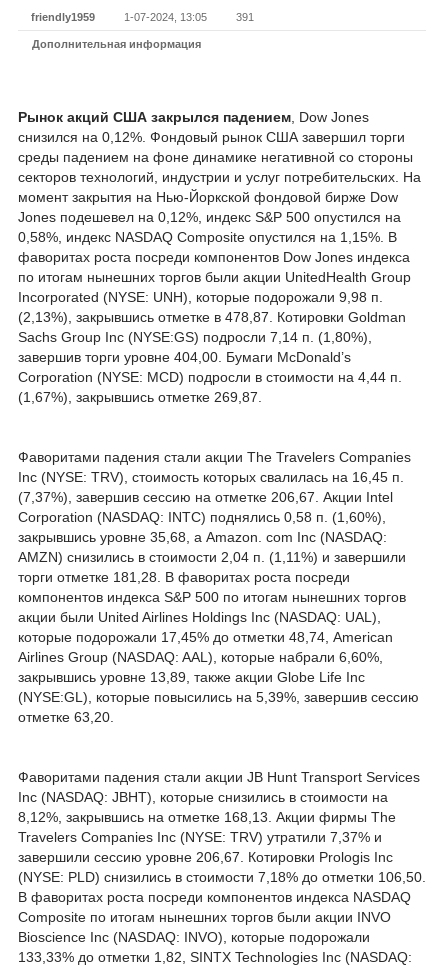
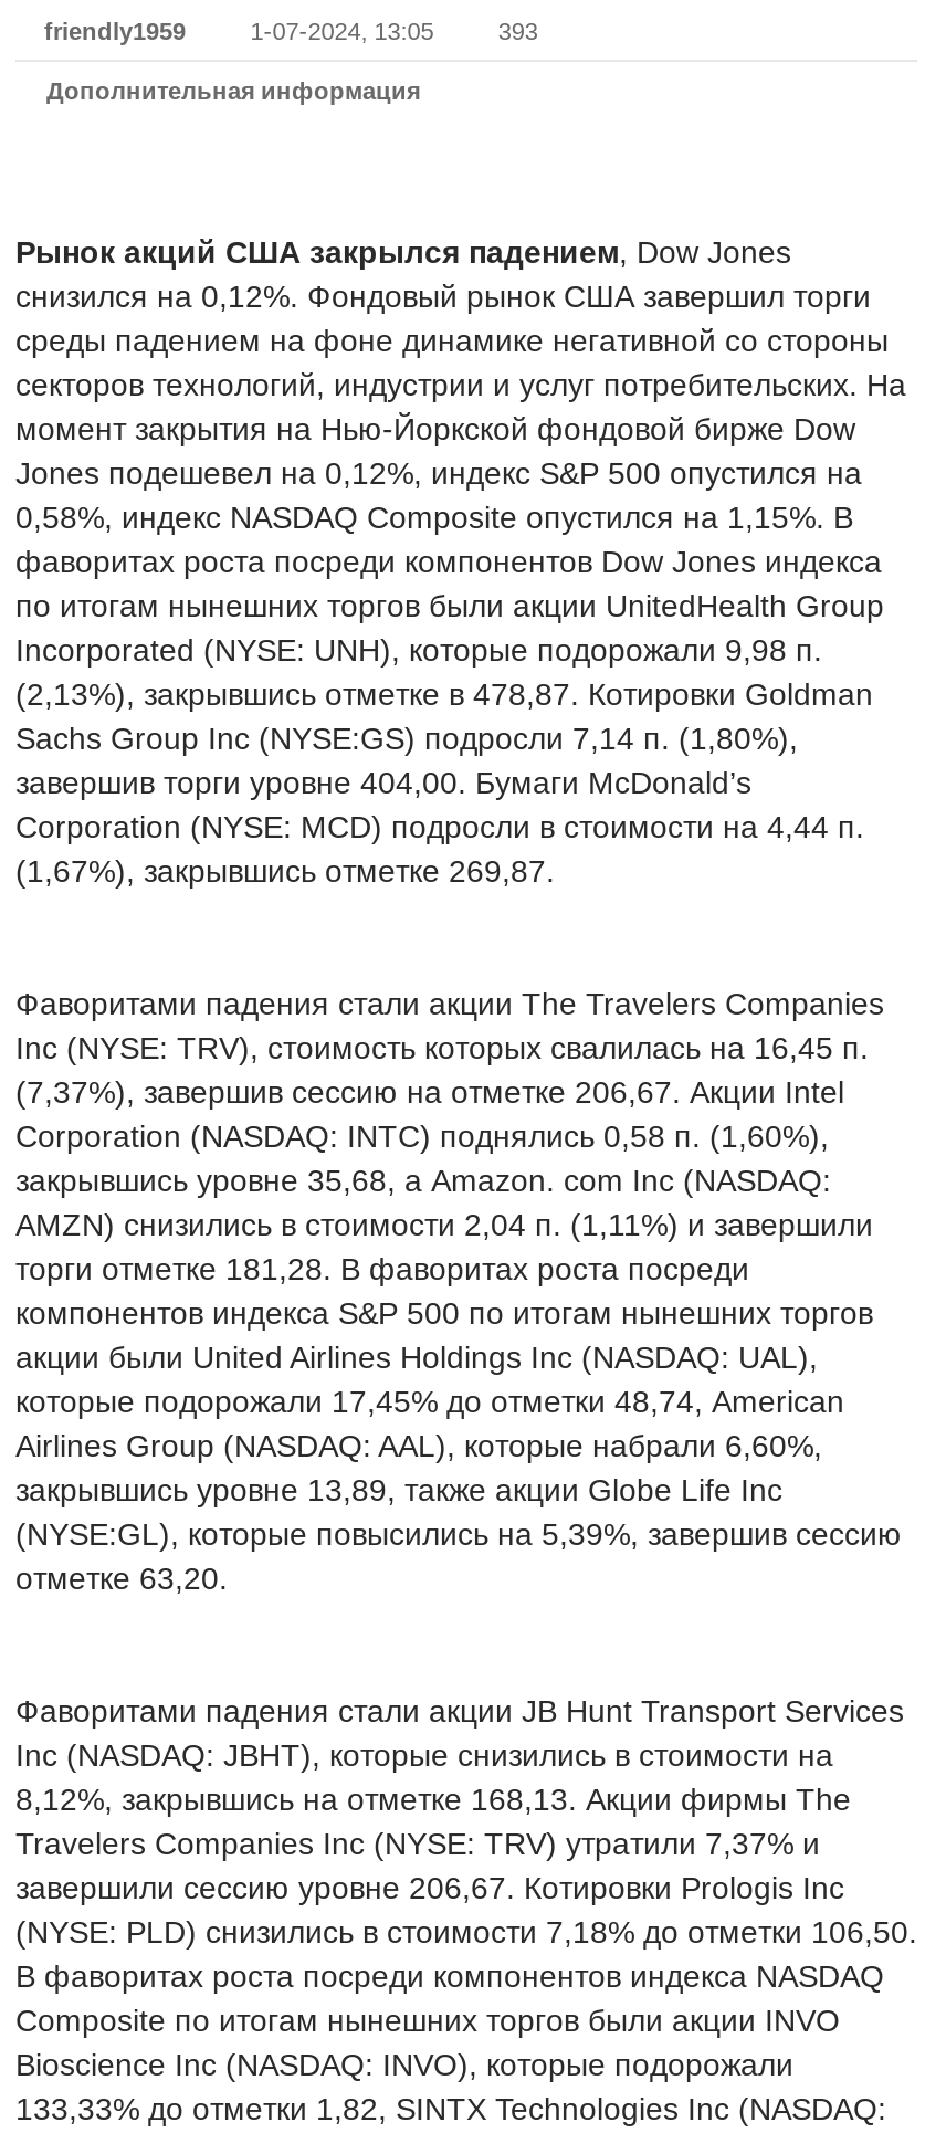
- 391
+ 393
